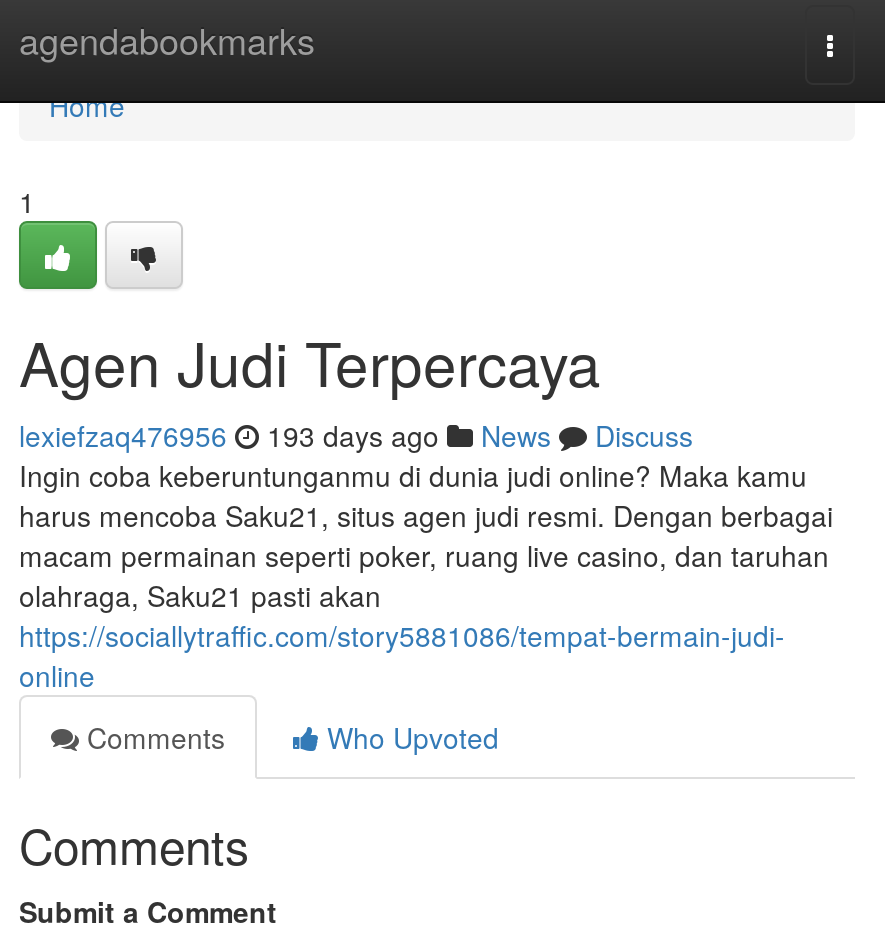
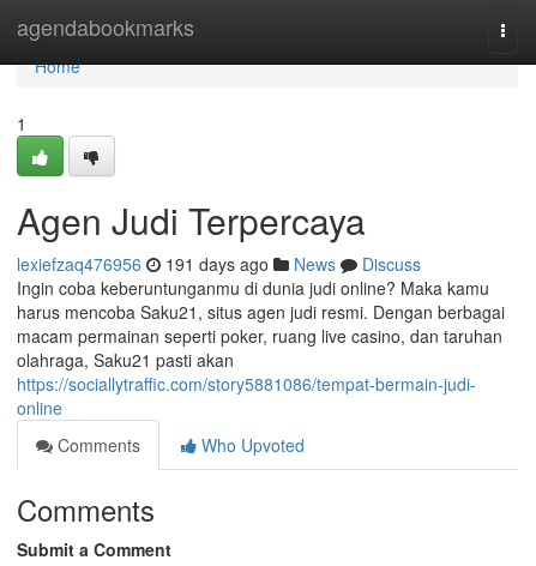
- lexiefzaq476956 193 days ago News Discuss
+ lexiefzaq476956 191 days ago News Discuss
